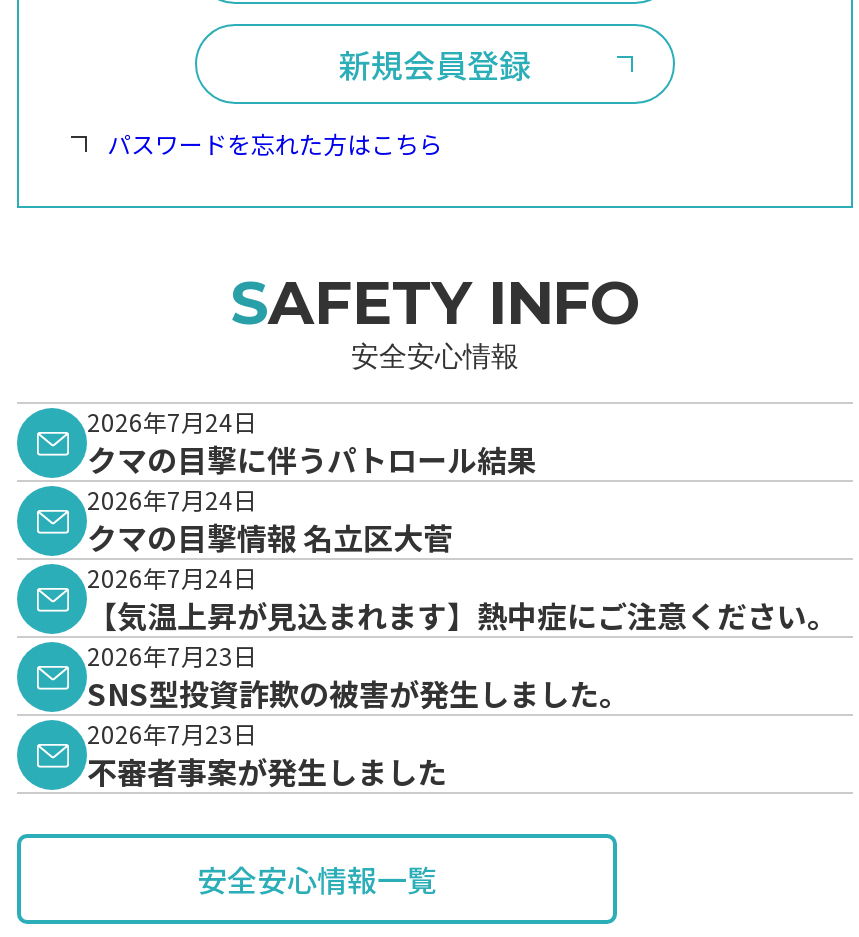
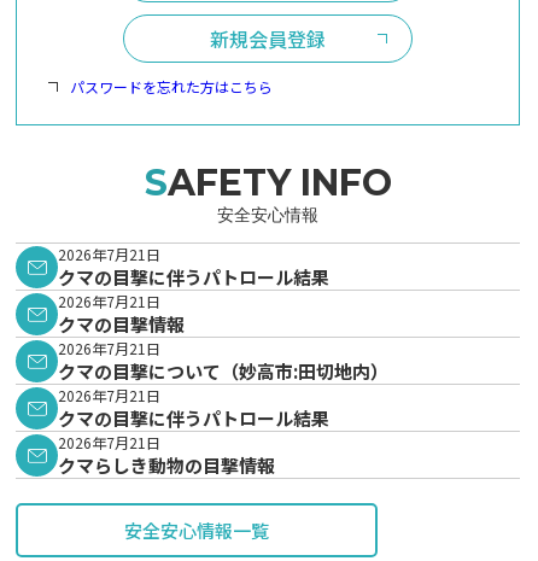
- 2026年7月24日
+ 2026年7月21日

- 2026年7月24日
- クマの目撃情報 名立区大菅
- 2026年7月24日
- 【気温上昇が見込まれます】熱中症にご注意ください。
- 2026年7月23日
- SNS型投資詐欺の被害が発生しました。
- 2026年7月23日
- 不審者事案が発生しました
+ 2026年7月21日
+ クマの目撃情報
+ 2026年7月21日
+ クマの目撃について（妙高市:田切地内）
+ 2026年7月21日
+ クマの目撃に伴うパトロール結果
+ 2026年7月21日
+ クマらしき動物の目撃情報
